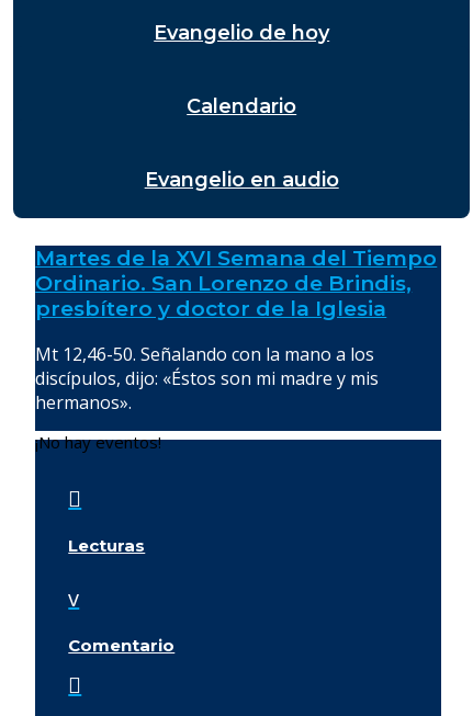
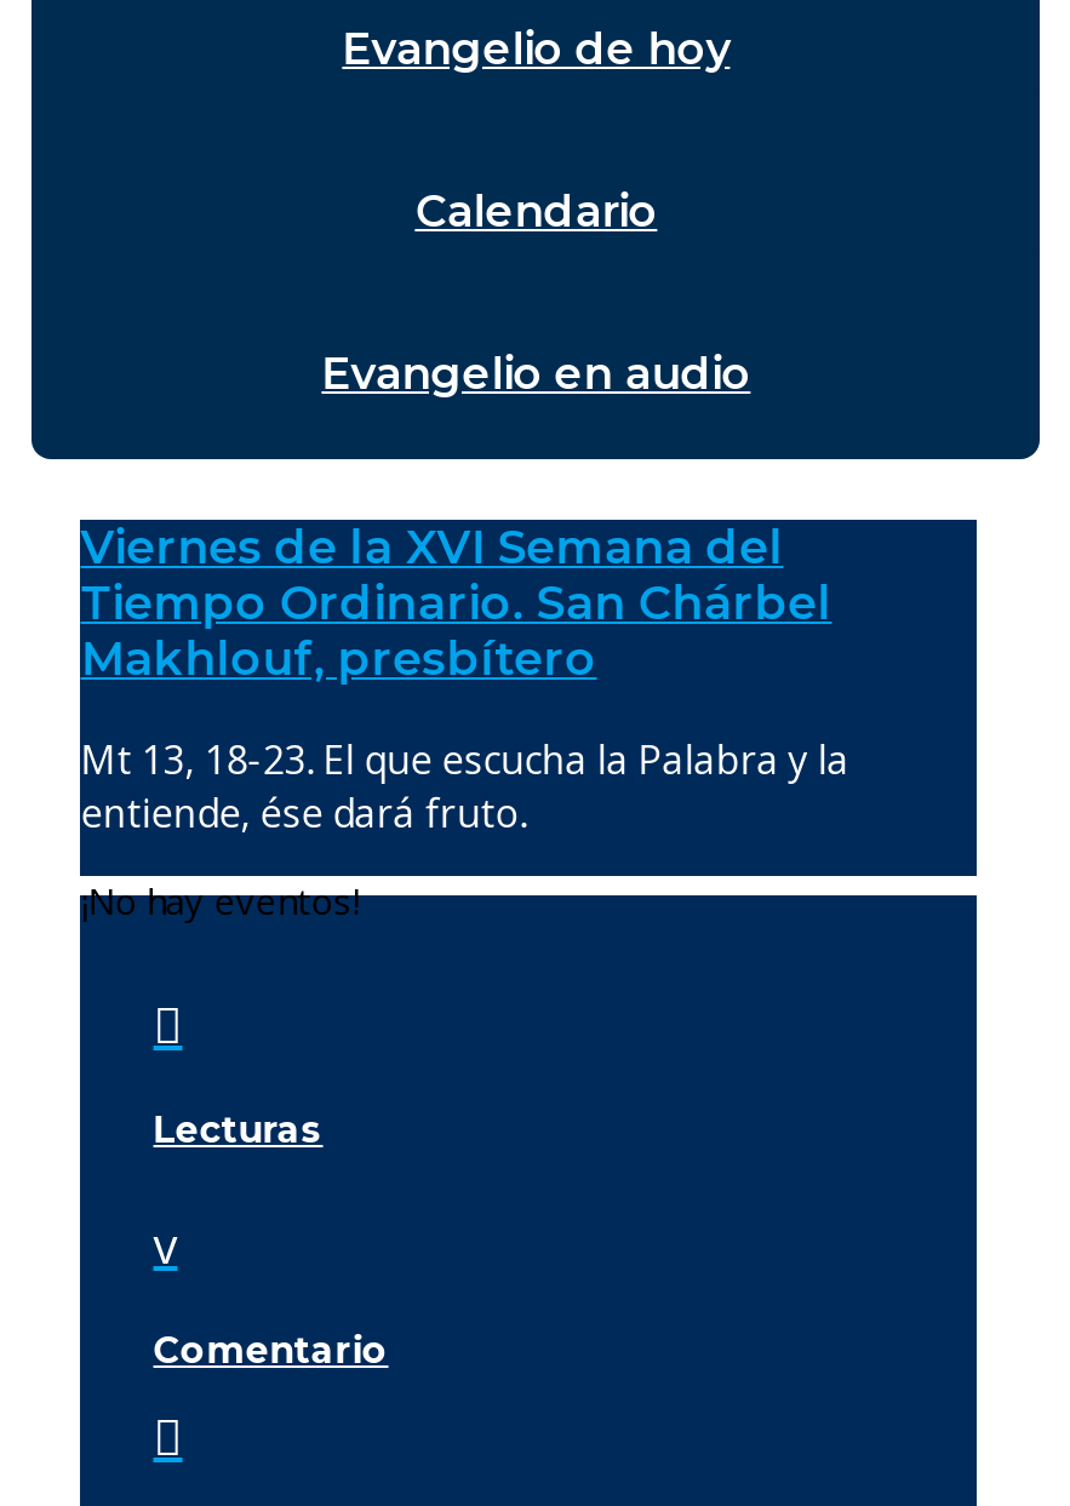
- Martes de la XVI Semana del Tiempo
- Ordinario. San Lorenzo de Brindis,
- presbítero y doctor de la Iglesia
+ Viernes de la XVI Semana del
+ Tiempo Ordinario. San Chárbel
+ Makhlouf, presbítero

- Mt 12,46-50. Señalando con la mano a los
- discípulos, dijo: «Éstos son mi madre y mis
- hermanos».
+ Mt 13, 18-23. El que escucha la Palabra y la
+ entiende, ése dará fruto.
